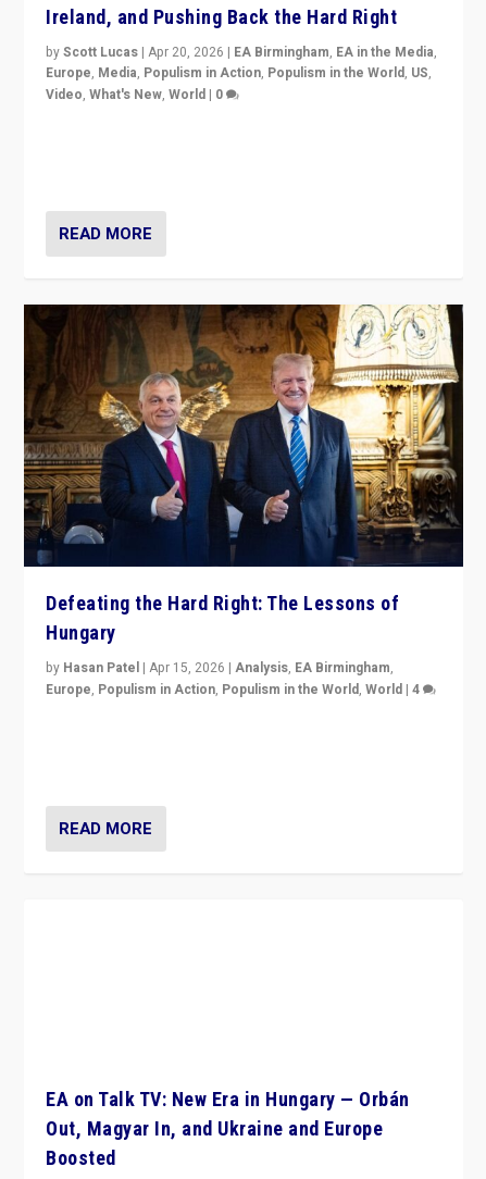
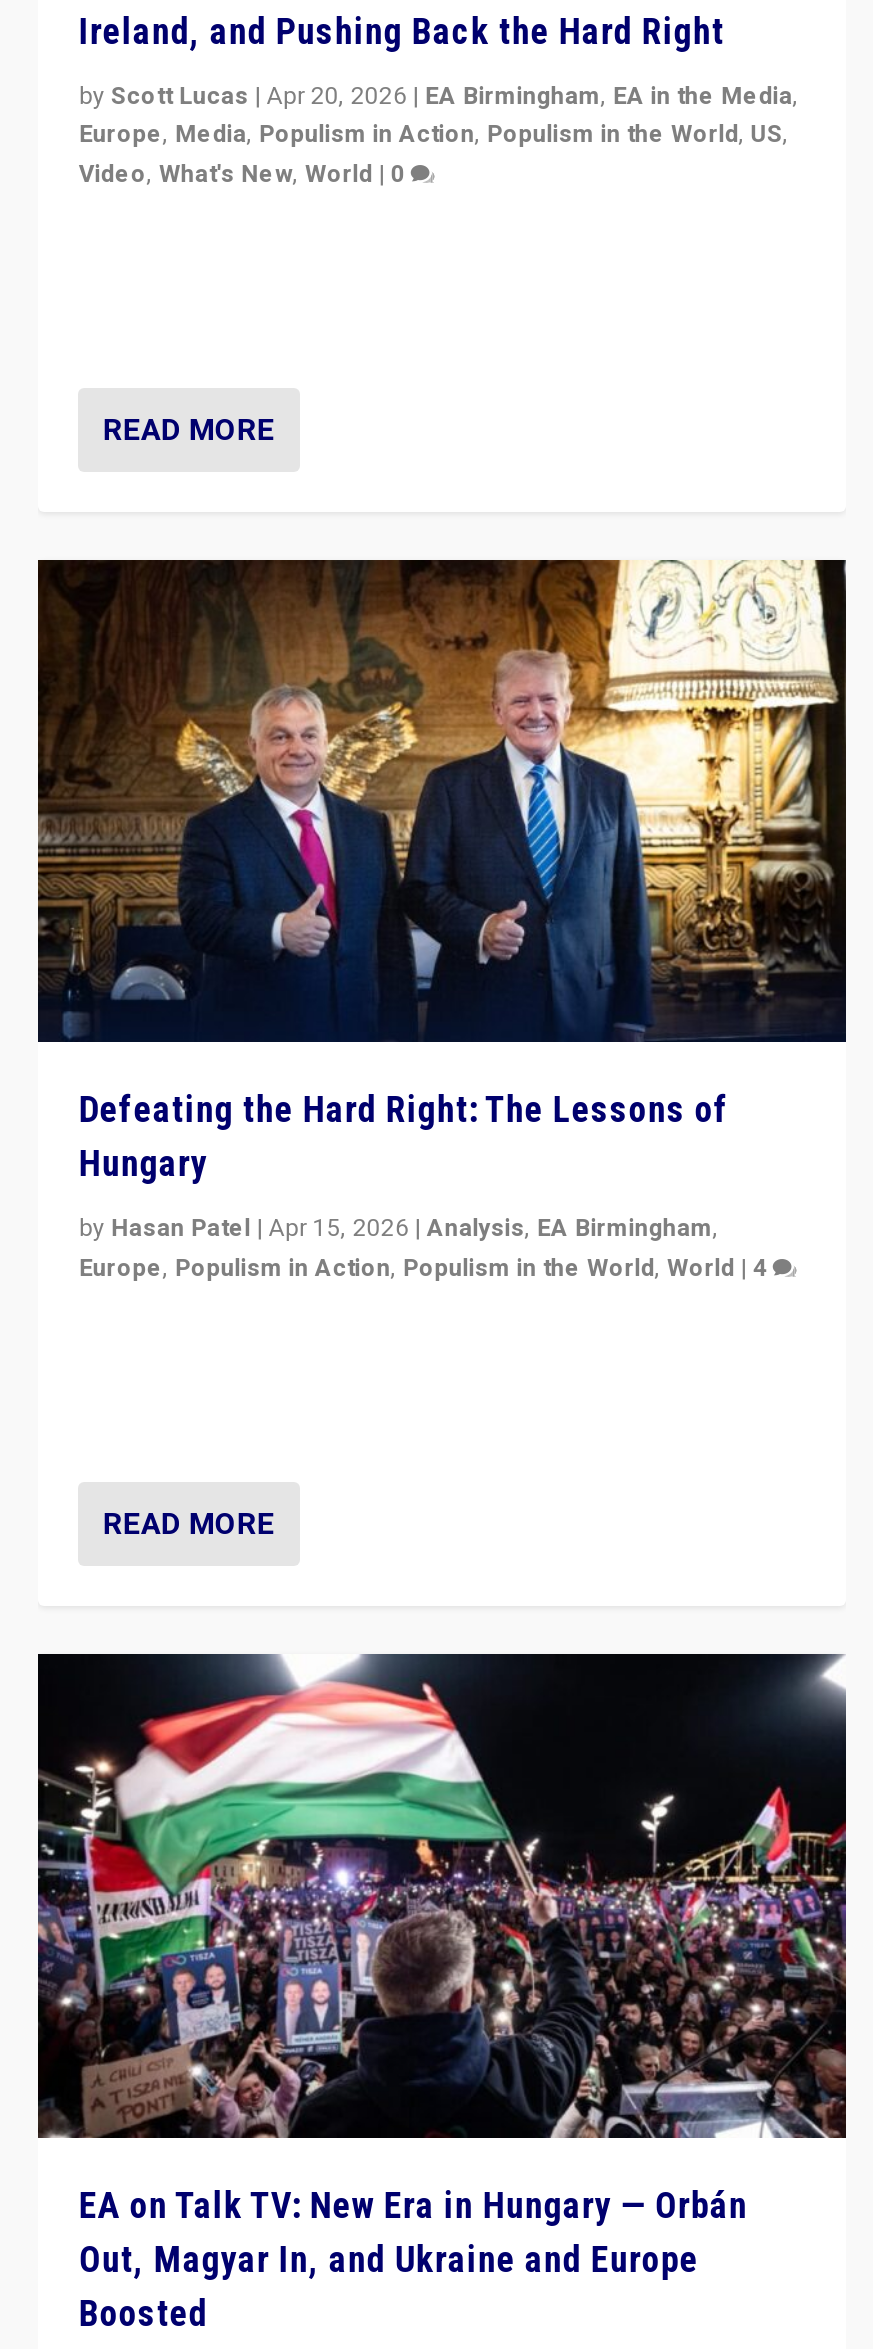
+ [image]
